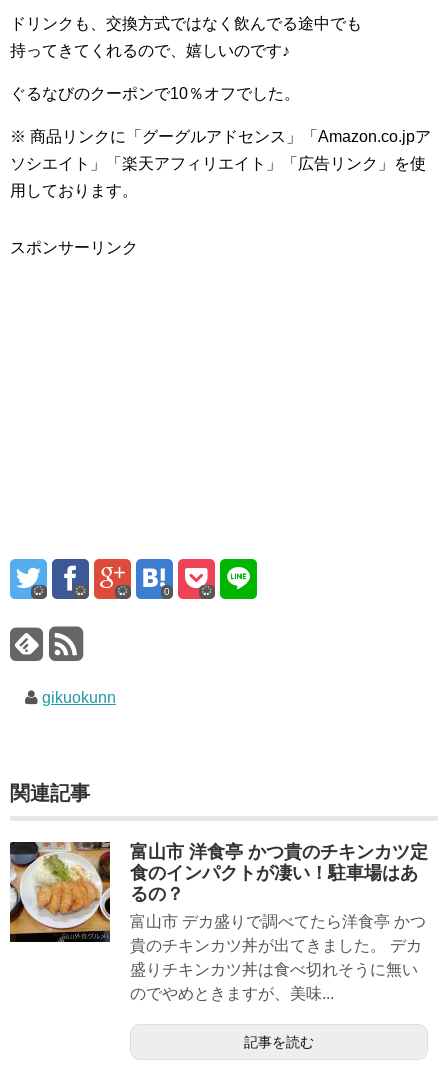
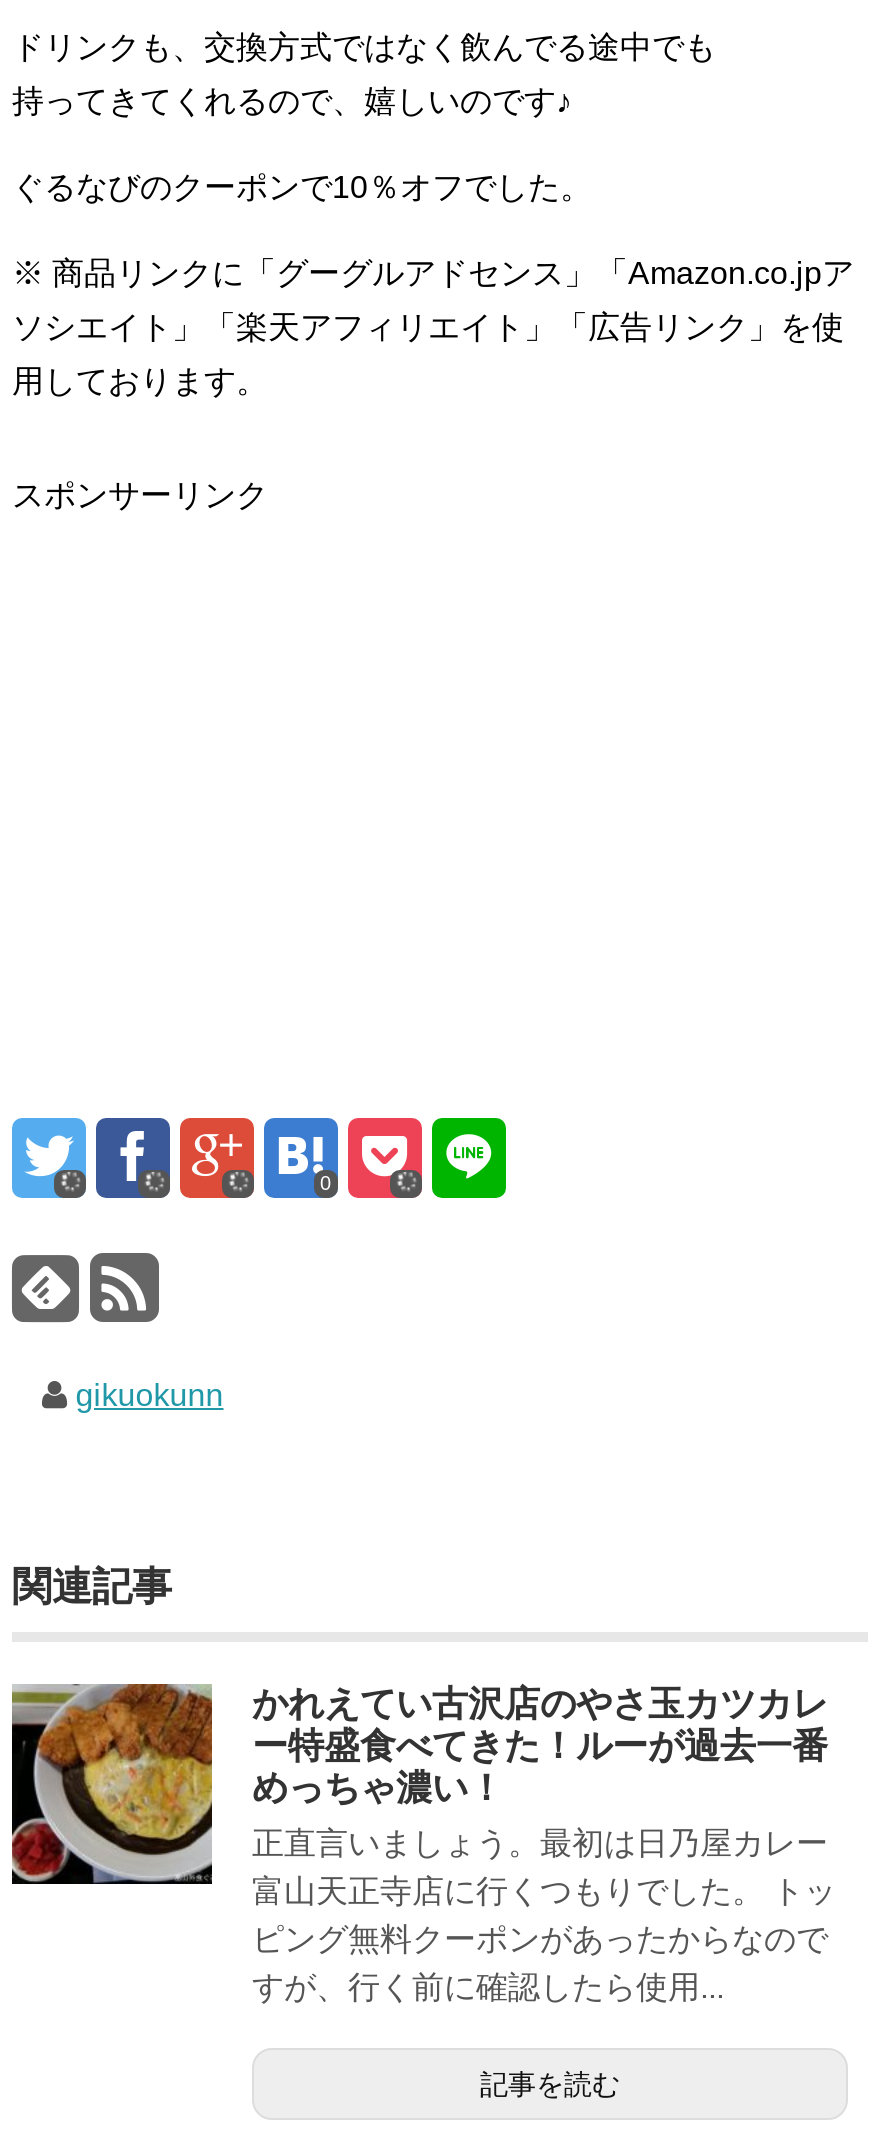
- [image]
- 富山市 洋食亭 かつ貴のチキンカツ定
- 食のインパクトが凄い！駐車場はあ
- るの？
- 富山市 デカ盛りで調べてたら洋食亭 かつ
- 貴のチキンカツ丼が出てきました。 デカ
- 盛りチキンカツ丼は食べ切れそうに無い
- のでやめときますが、美味...
+ [image]
+ かれえてい古沢店のやさ玉カツカレ
+ ー特盛食べてきた！ルーが過去一番
+ めっちゃ濃い！
+ 正直言いましょう。最初は日乃屋カレー
+ 富山天正寺店に行くつもりでした。 トッ
+ ピング無料クーポンがあったからなので
+ すが、行く前に確認したら使用...
